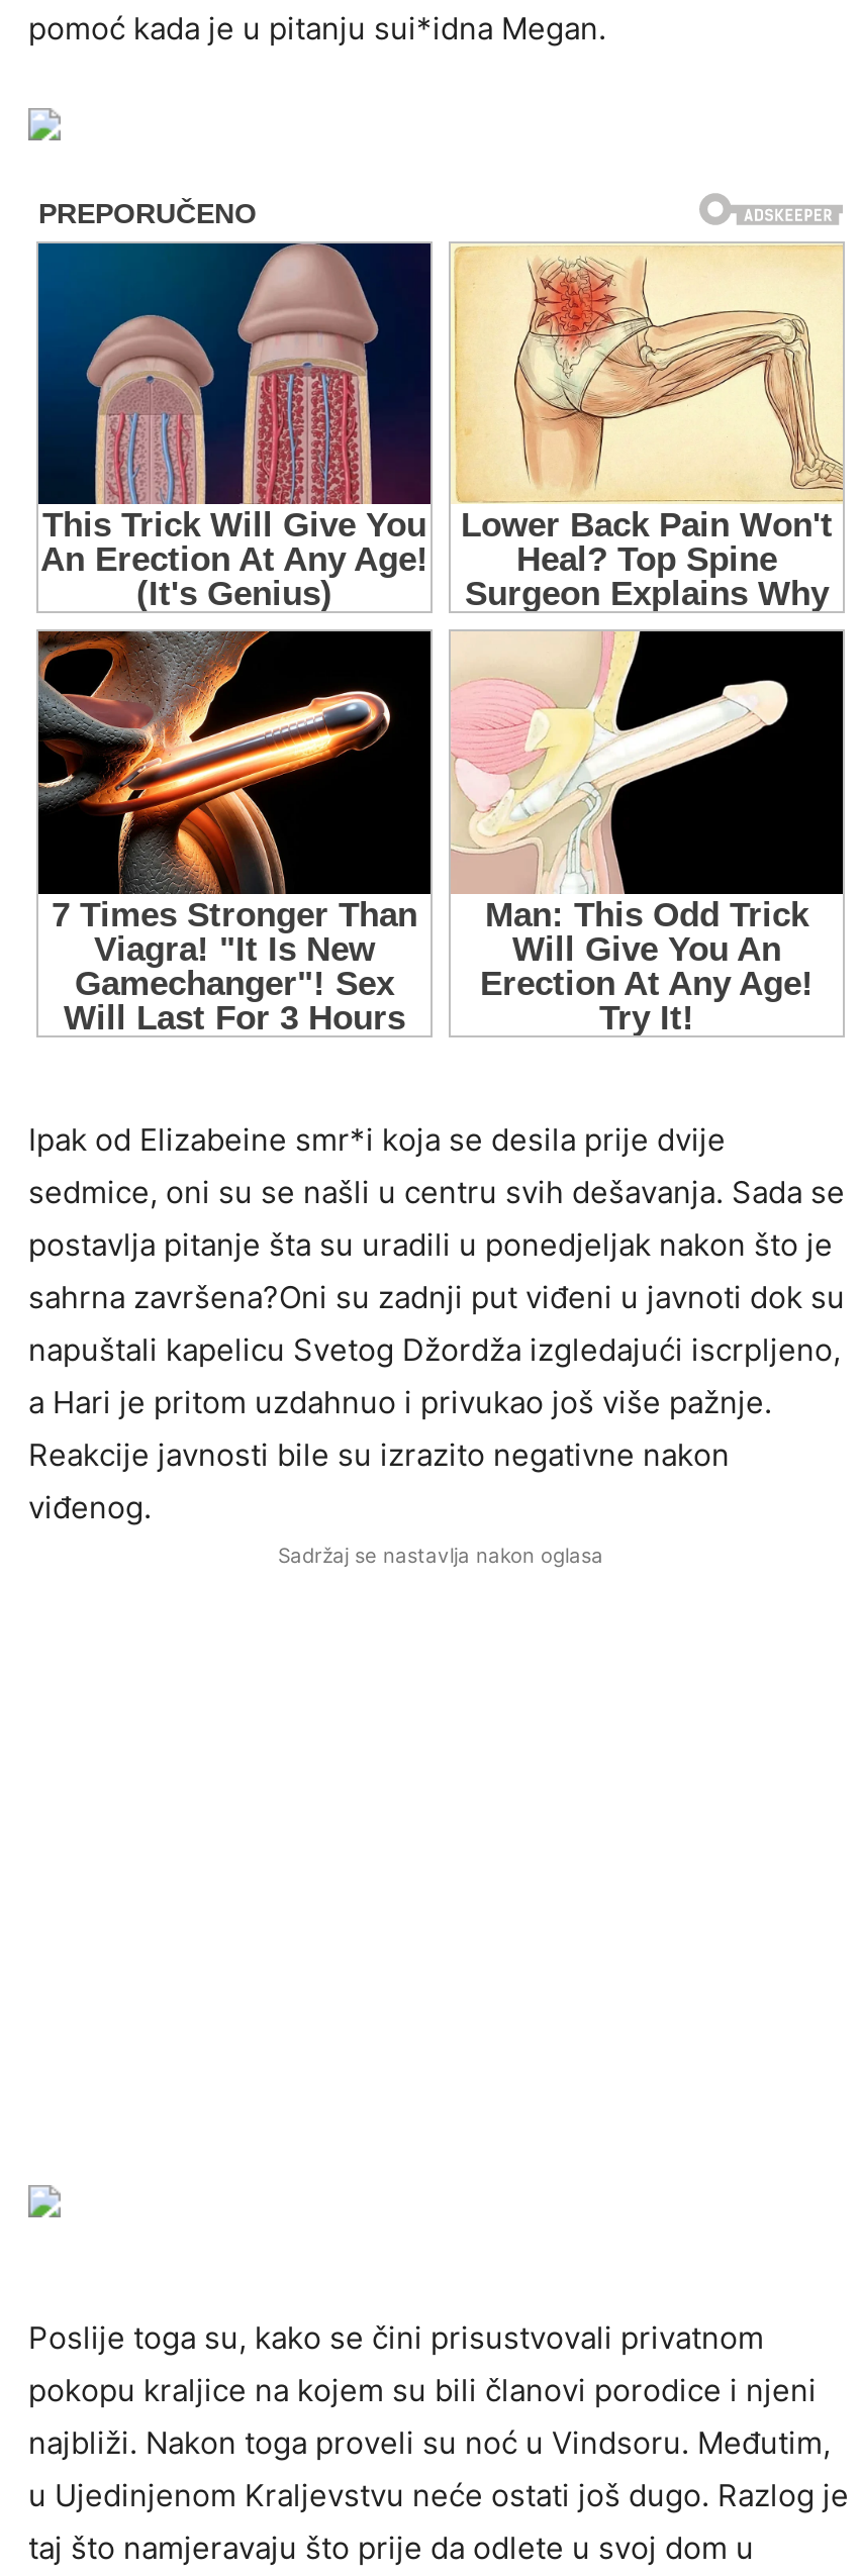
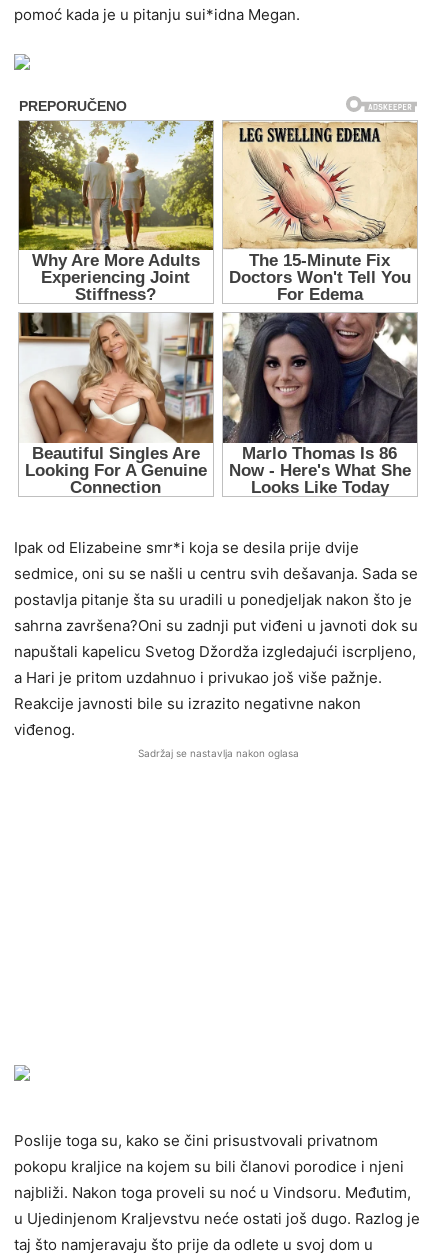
- [image]
+ [image]

- [image]
+ [image]

- [image]
+ [image]

- [image]
+ [image]
